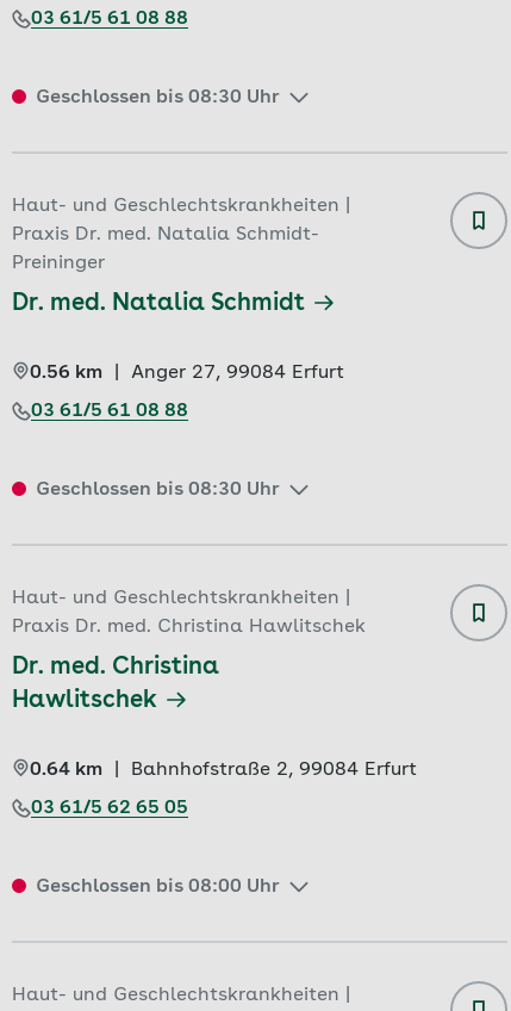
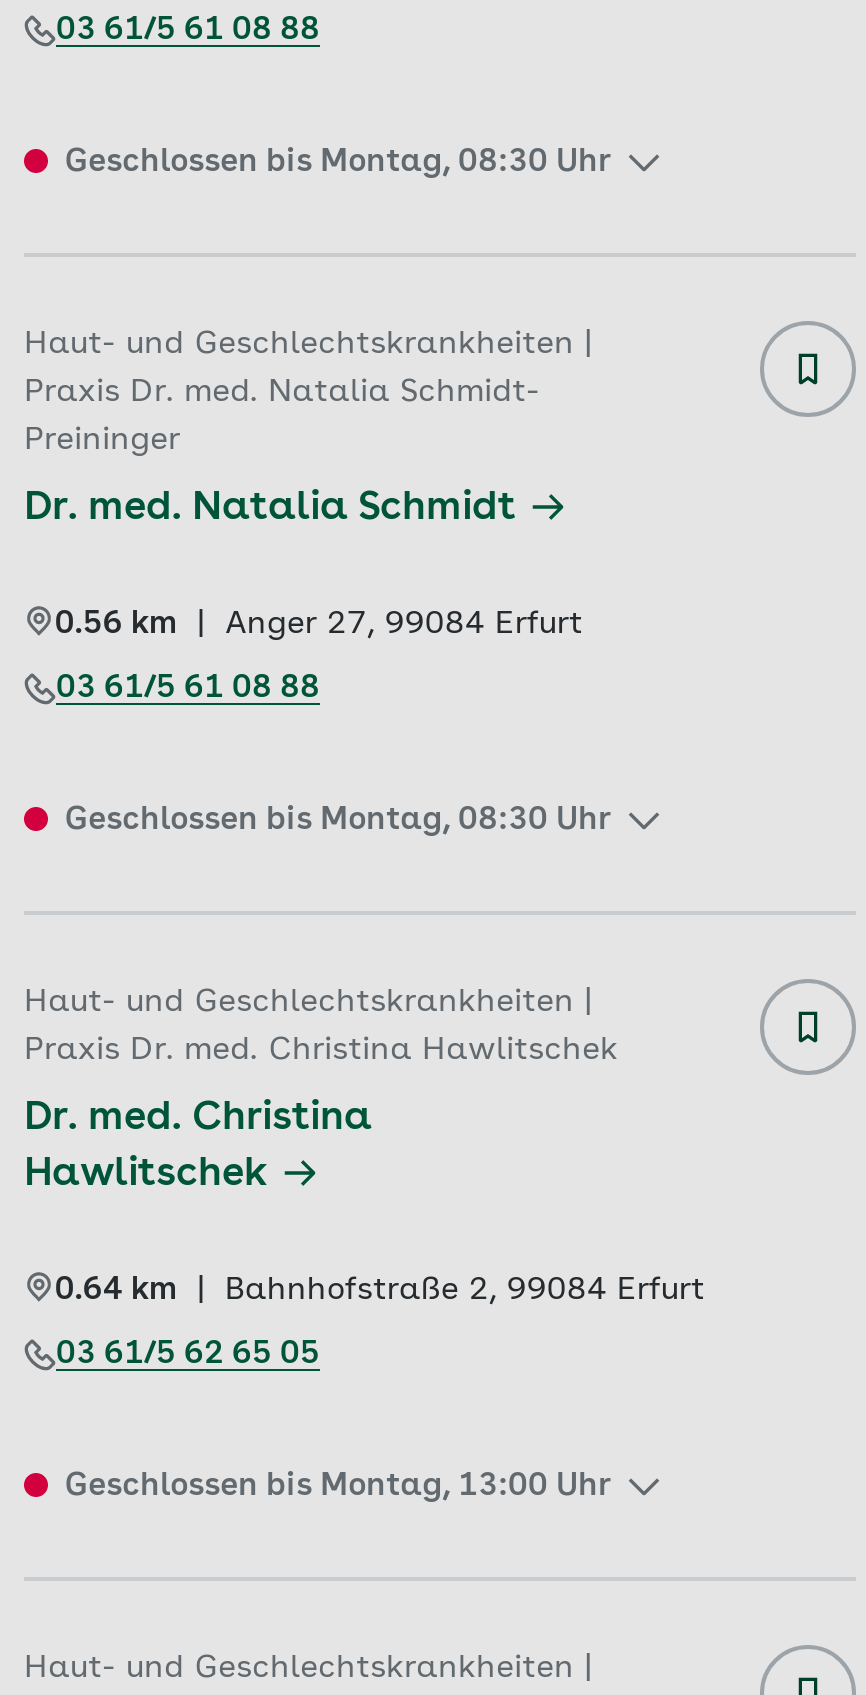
- Geschlossen bis 08:30 Uhr
+ Geschlossen bis Montag, 08:30 Uhr

- Geschlossen bis 08:30 Uhr
+ Geschlossen bis Montag, 08:30 Uhr

- Geschlossen bis 08:00 Uhr
+ Geschlossen bis Montag, 13:00 Uhr
